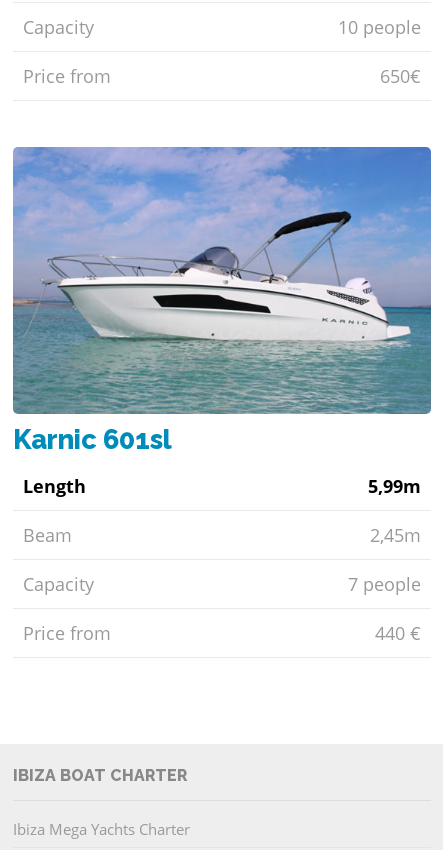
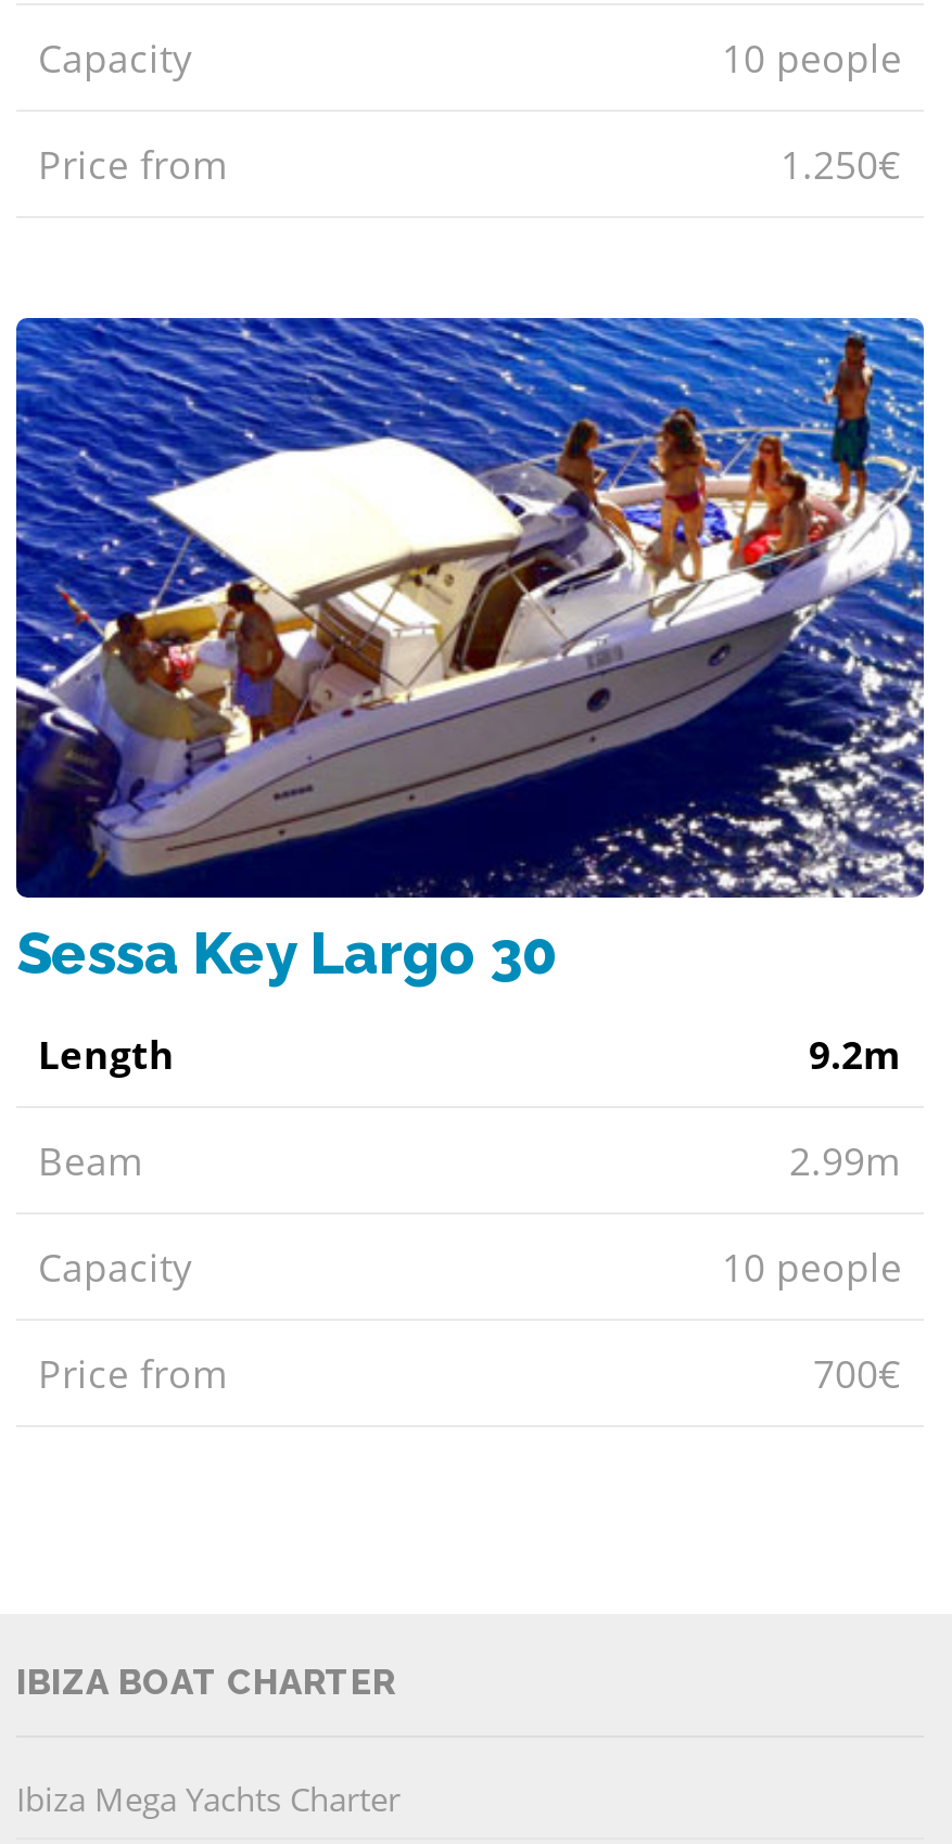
- 650€
+ 1.250€

- [image]
- Karnic 601sl
+ [image]
+ Sessa Key Largo 30

- 5,99m
+ 9.2m

- 2,45m
+ 2.99m

- 7 people
+ 10 people

- 440 €
+ 700€
